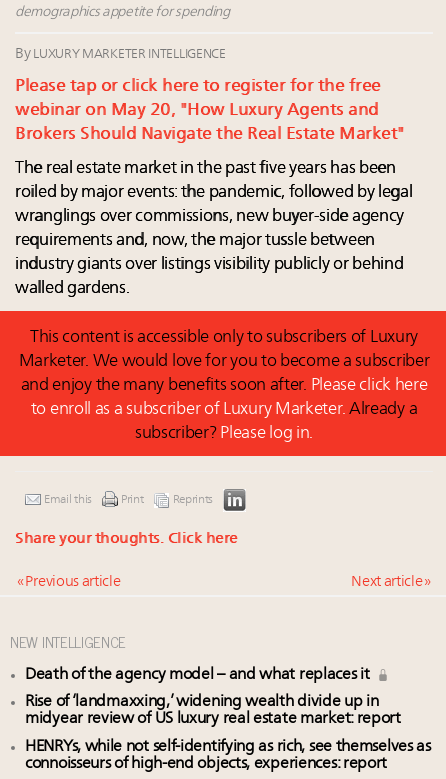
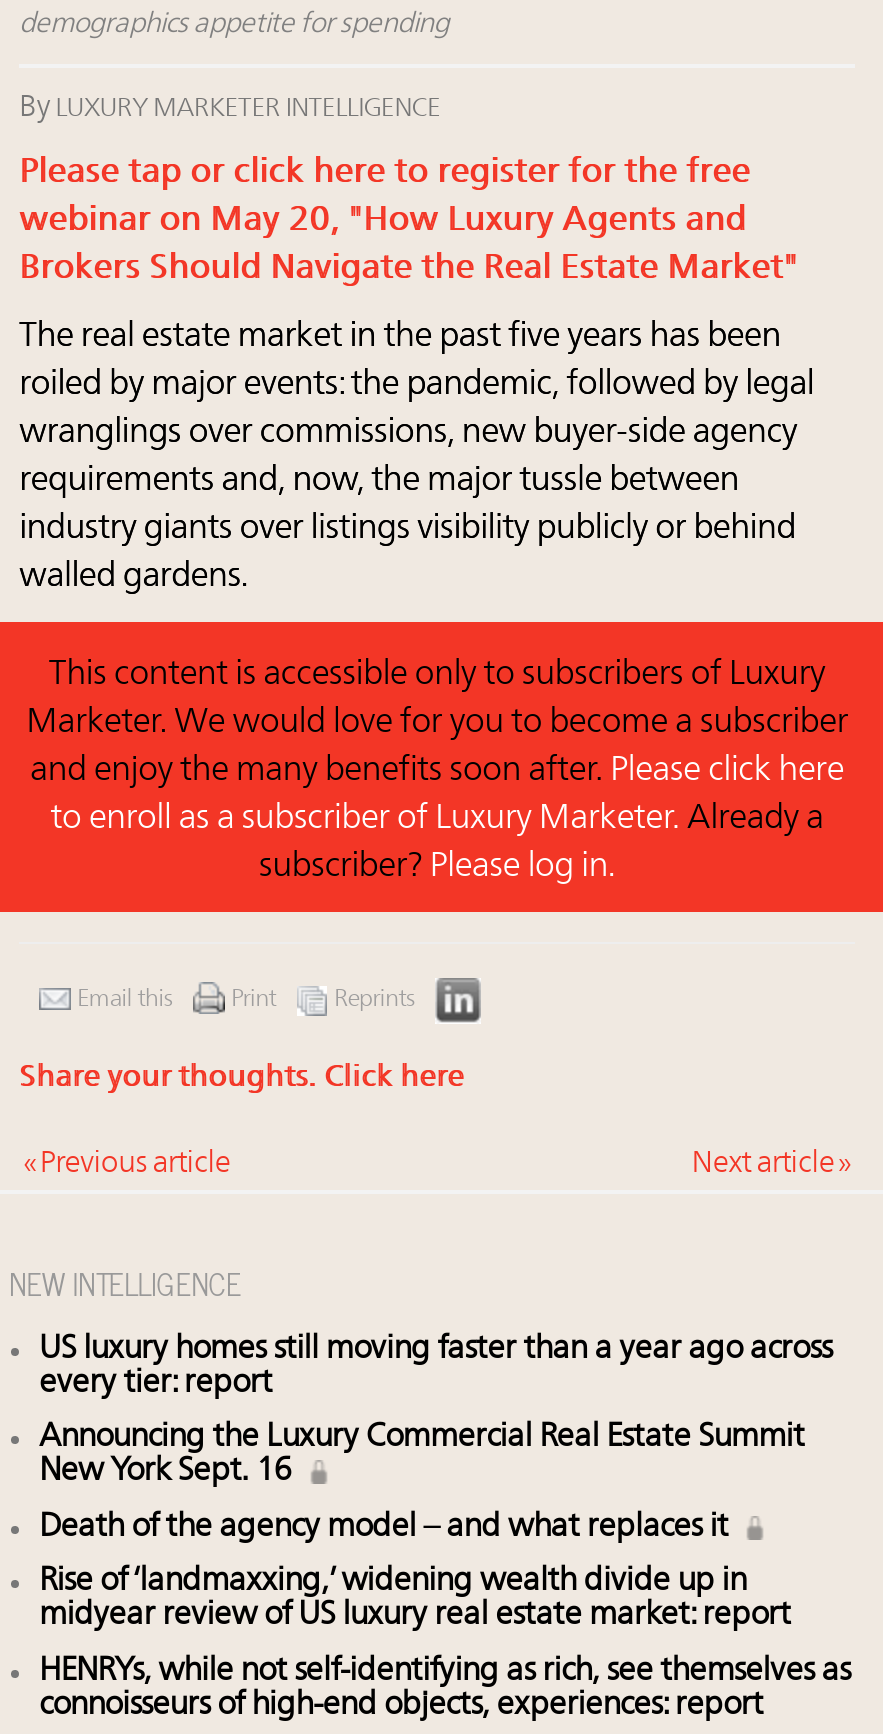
+ US luxury homes still moving faster than a year ago across
+ every tier: report
+ Announcing the Luxury Commercial Real Estate Summit
+ New York Sept. 16
